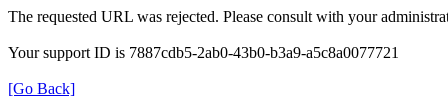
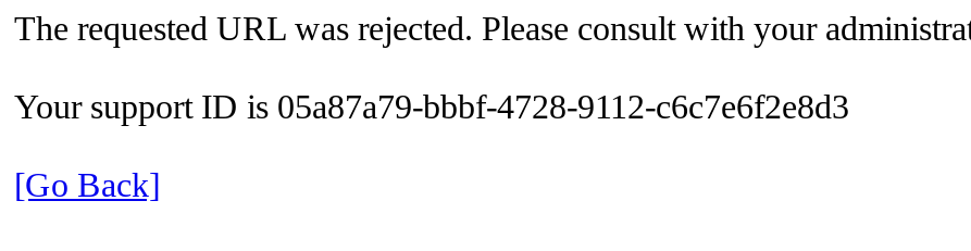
- Your support ID is 7887cdb5-2ab0-43b0-b3a9-a5c8a0077721
+ Your support ID is 05a87a79-bbbf-4728-9112-c6c7e6f2e8d3
